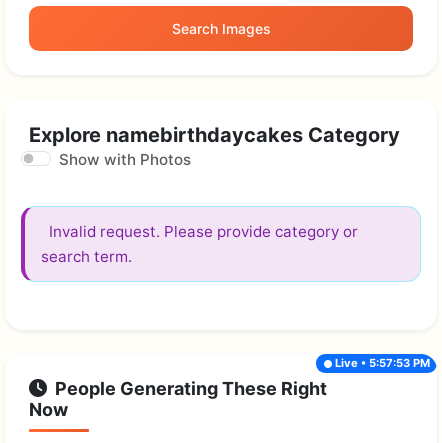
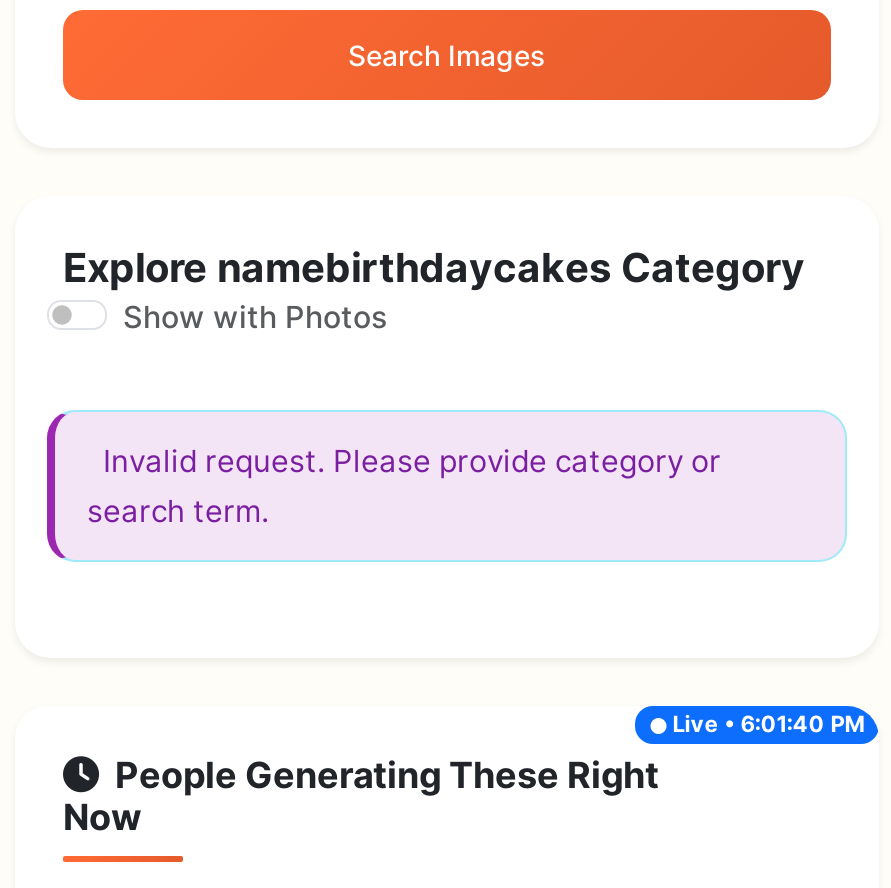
- Live • 5:57:53 PM
+ Live • 6:01:40 PM
